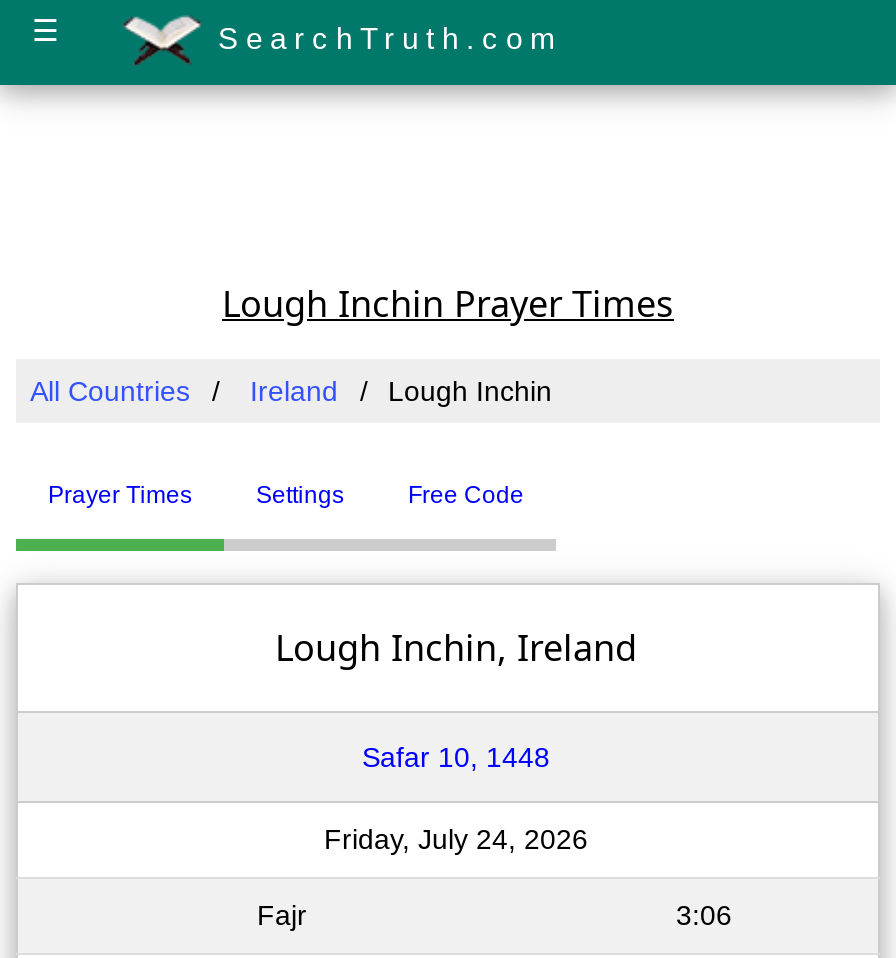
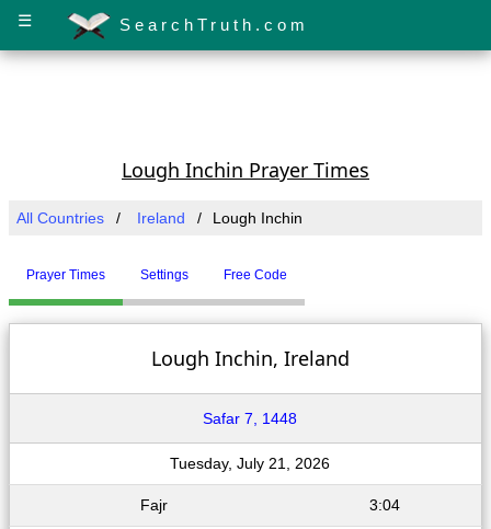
- Safar 10, 1448
+ Safar 7, 1448

- Friday, July 24, 2026
+ Tuesday, July 21, 2026

- 3:06
+ 3:04
